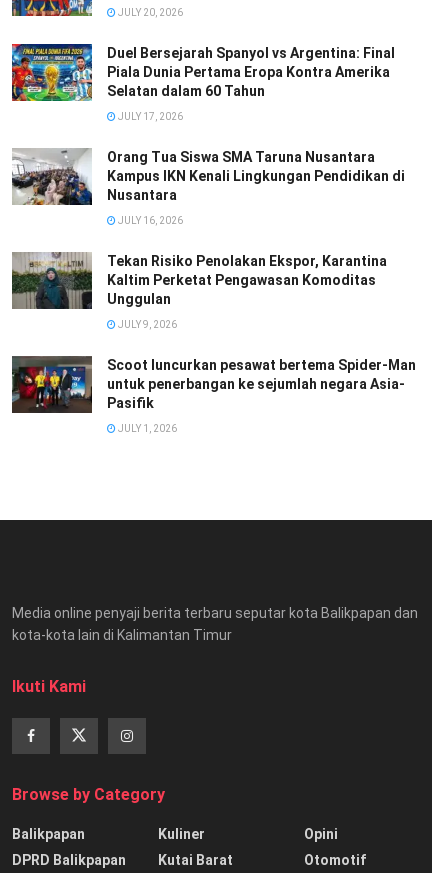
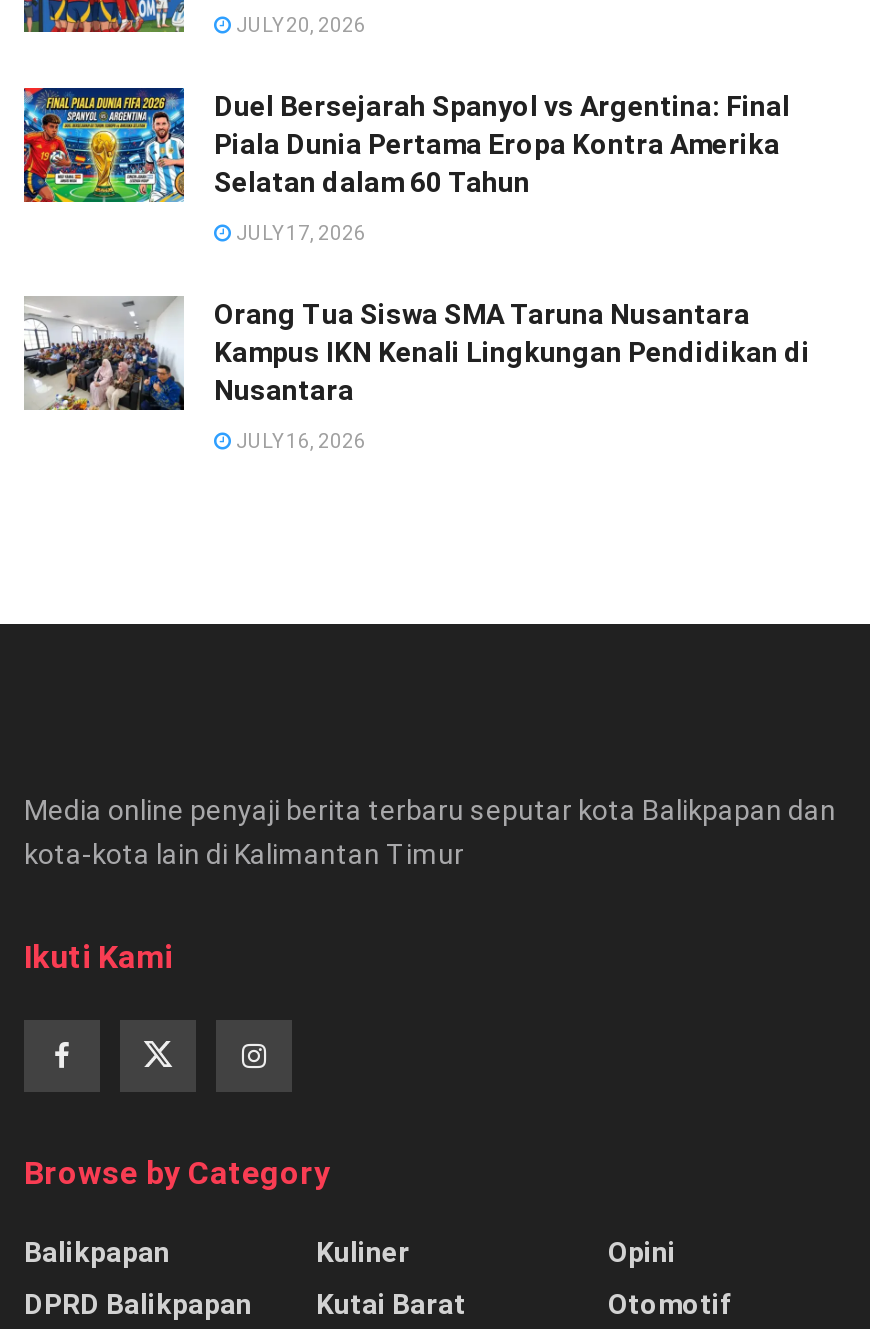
- [image]
- Tekan Risiko Penolakan Ekspor, Karantina
- Kaltim Perketat Pengawasan Komoditas
- Unggulan
- JULY 9, 2026
- Scoot luncurkan pesawat bertema Spider-Man
- untuk penerbangan ke sejumlah negara Asia-
- Pasifik
- JULY 1, 2026

- [image]
